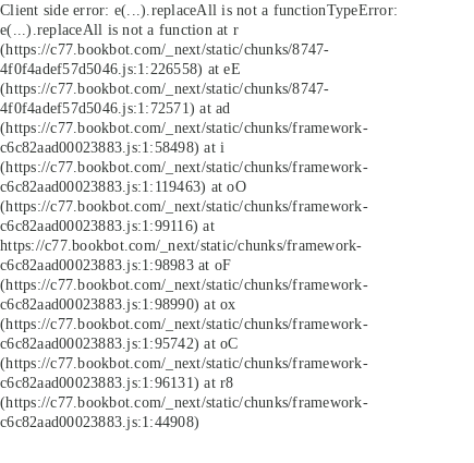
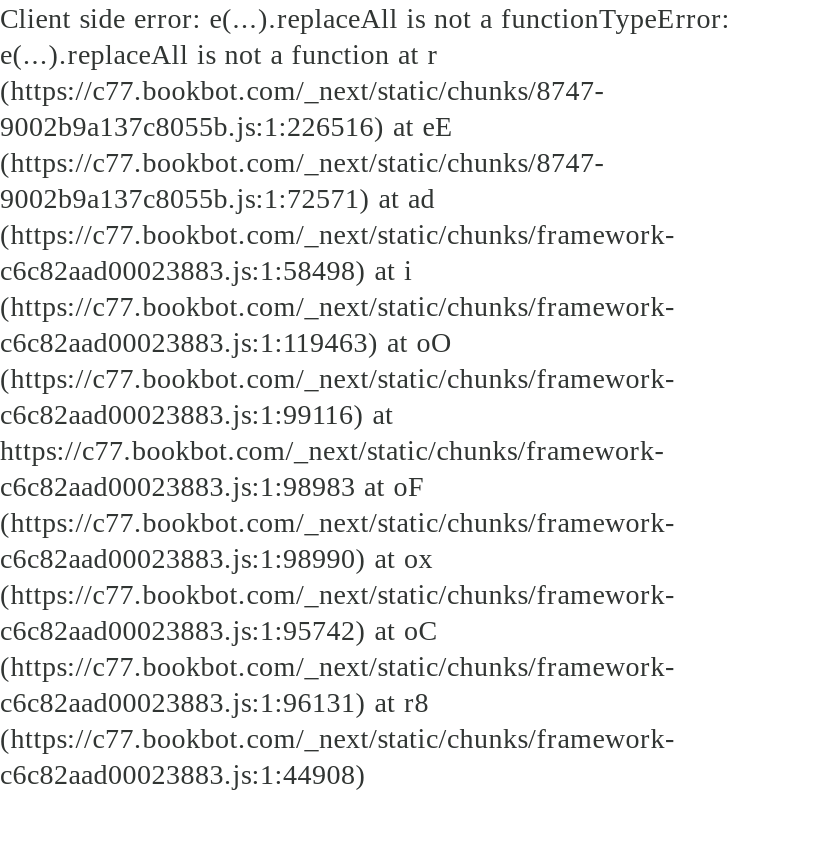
- 4f0f4adef57d5046.js:1:226558) at eE
+ 9002b9a137c8055b.js:1:226516) at eE

- 4f0f4adef57d5046.js:1:72571) at ad
+ 9002b9a137c8055b.js:1:72571) at ad
